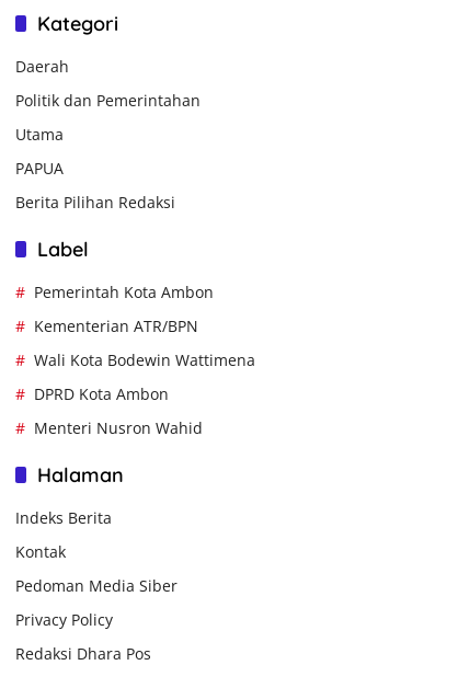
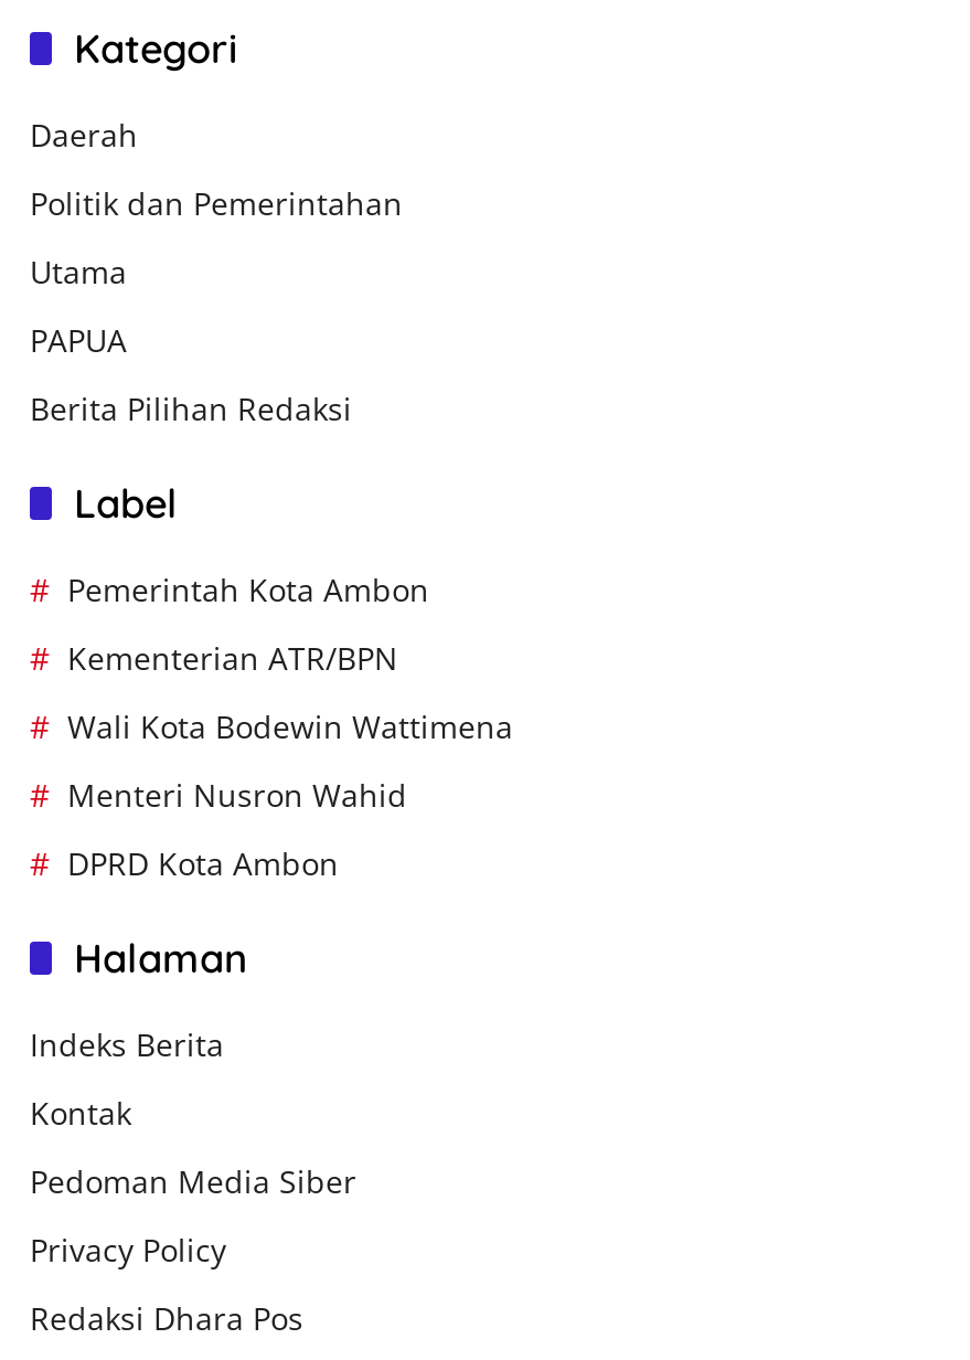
moved down: DPRD Kota Ambon

moved up: Menteri Nusron Wahid
